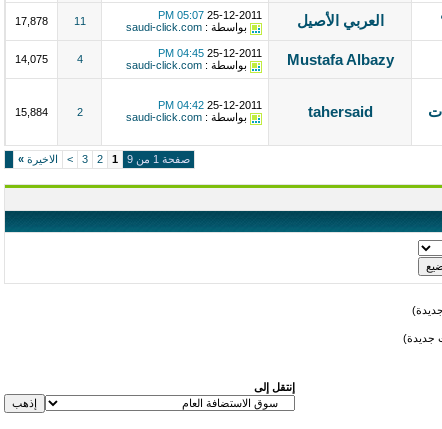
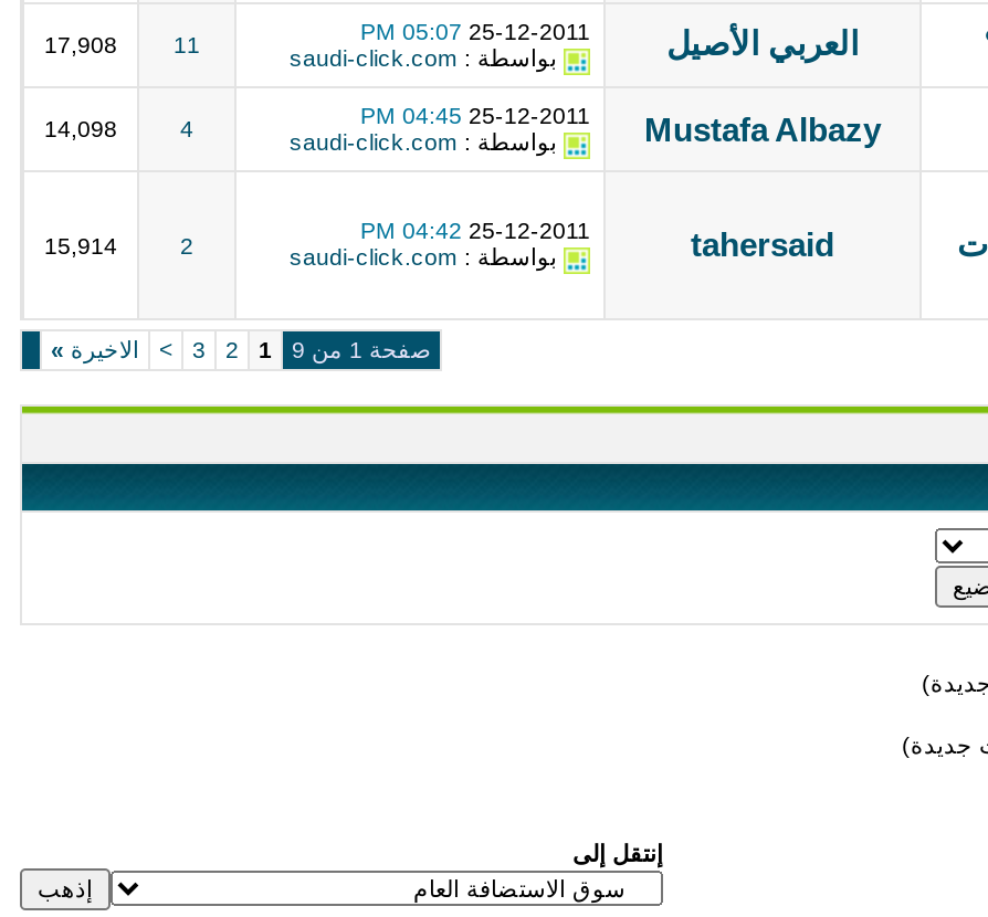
- 17,878
+ 17,908

- 14,075
+ 14,098

- 15,884
+ 15,914
